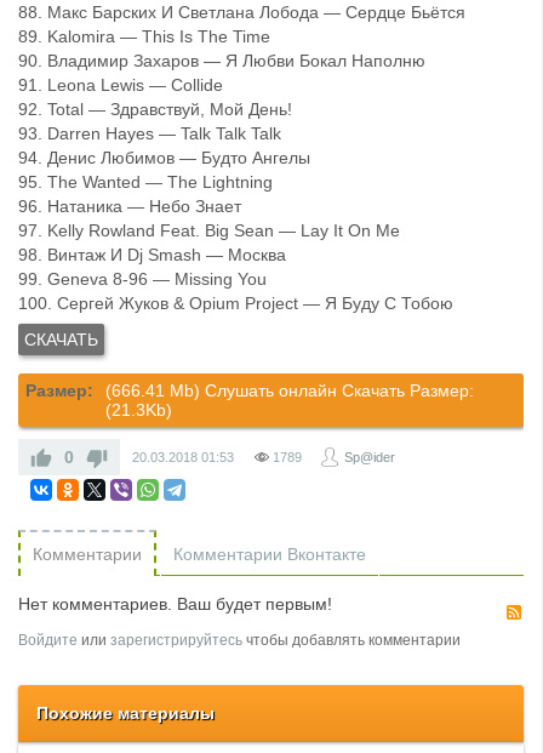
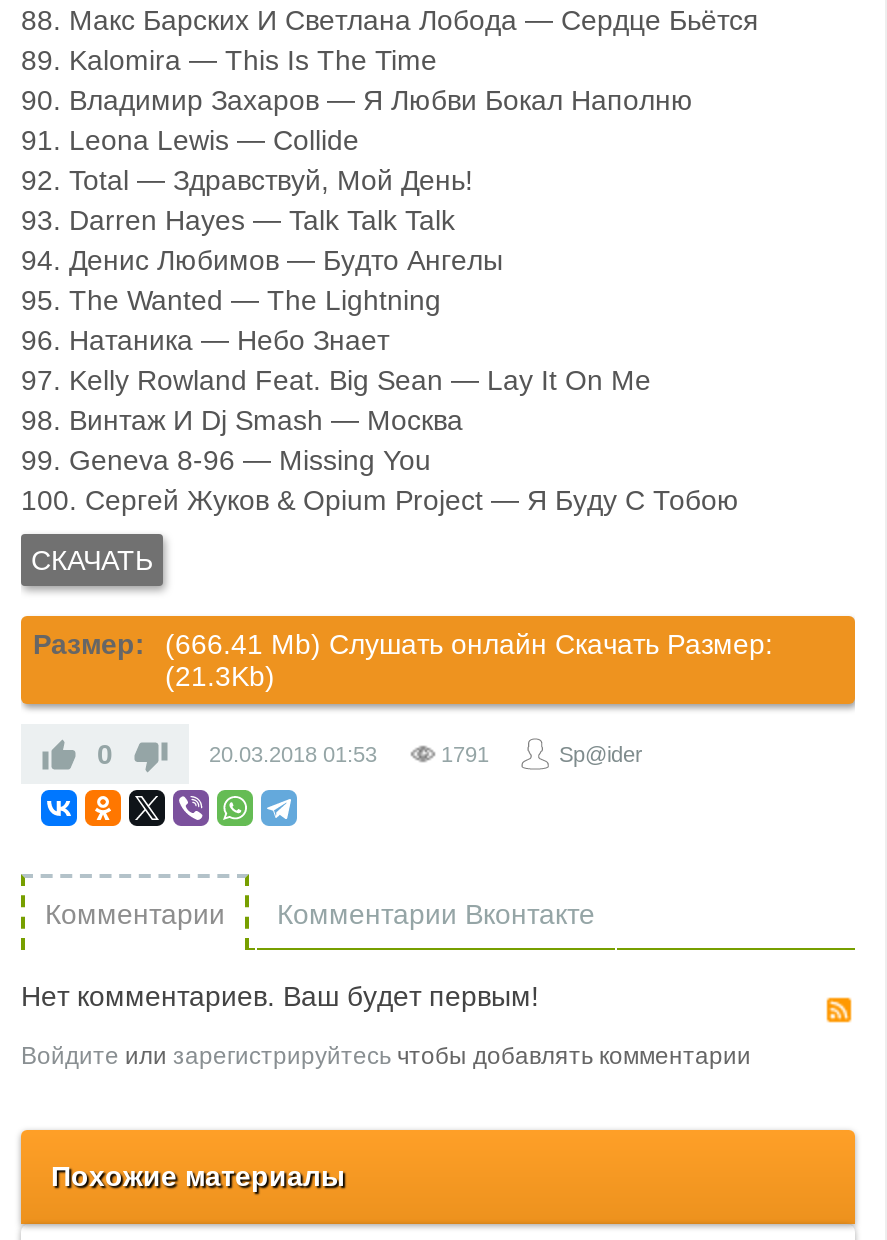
- 1789
+ 1791
